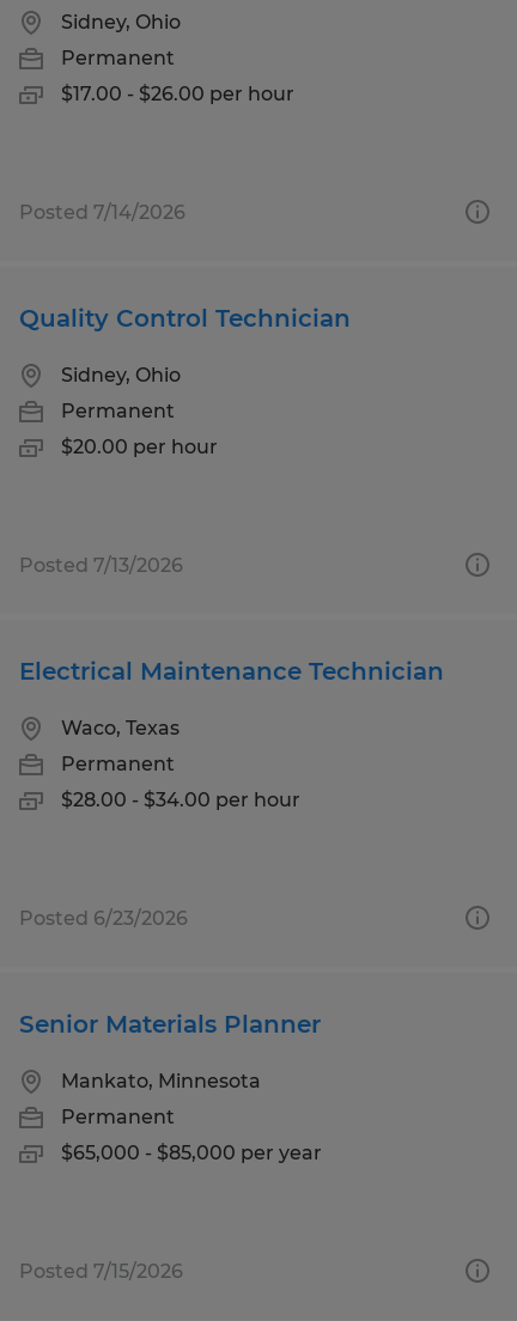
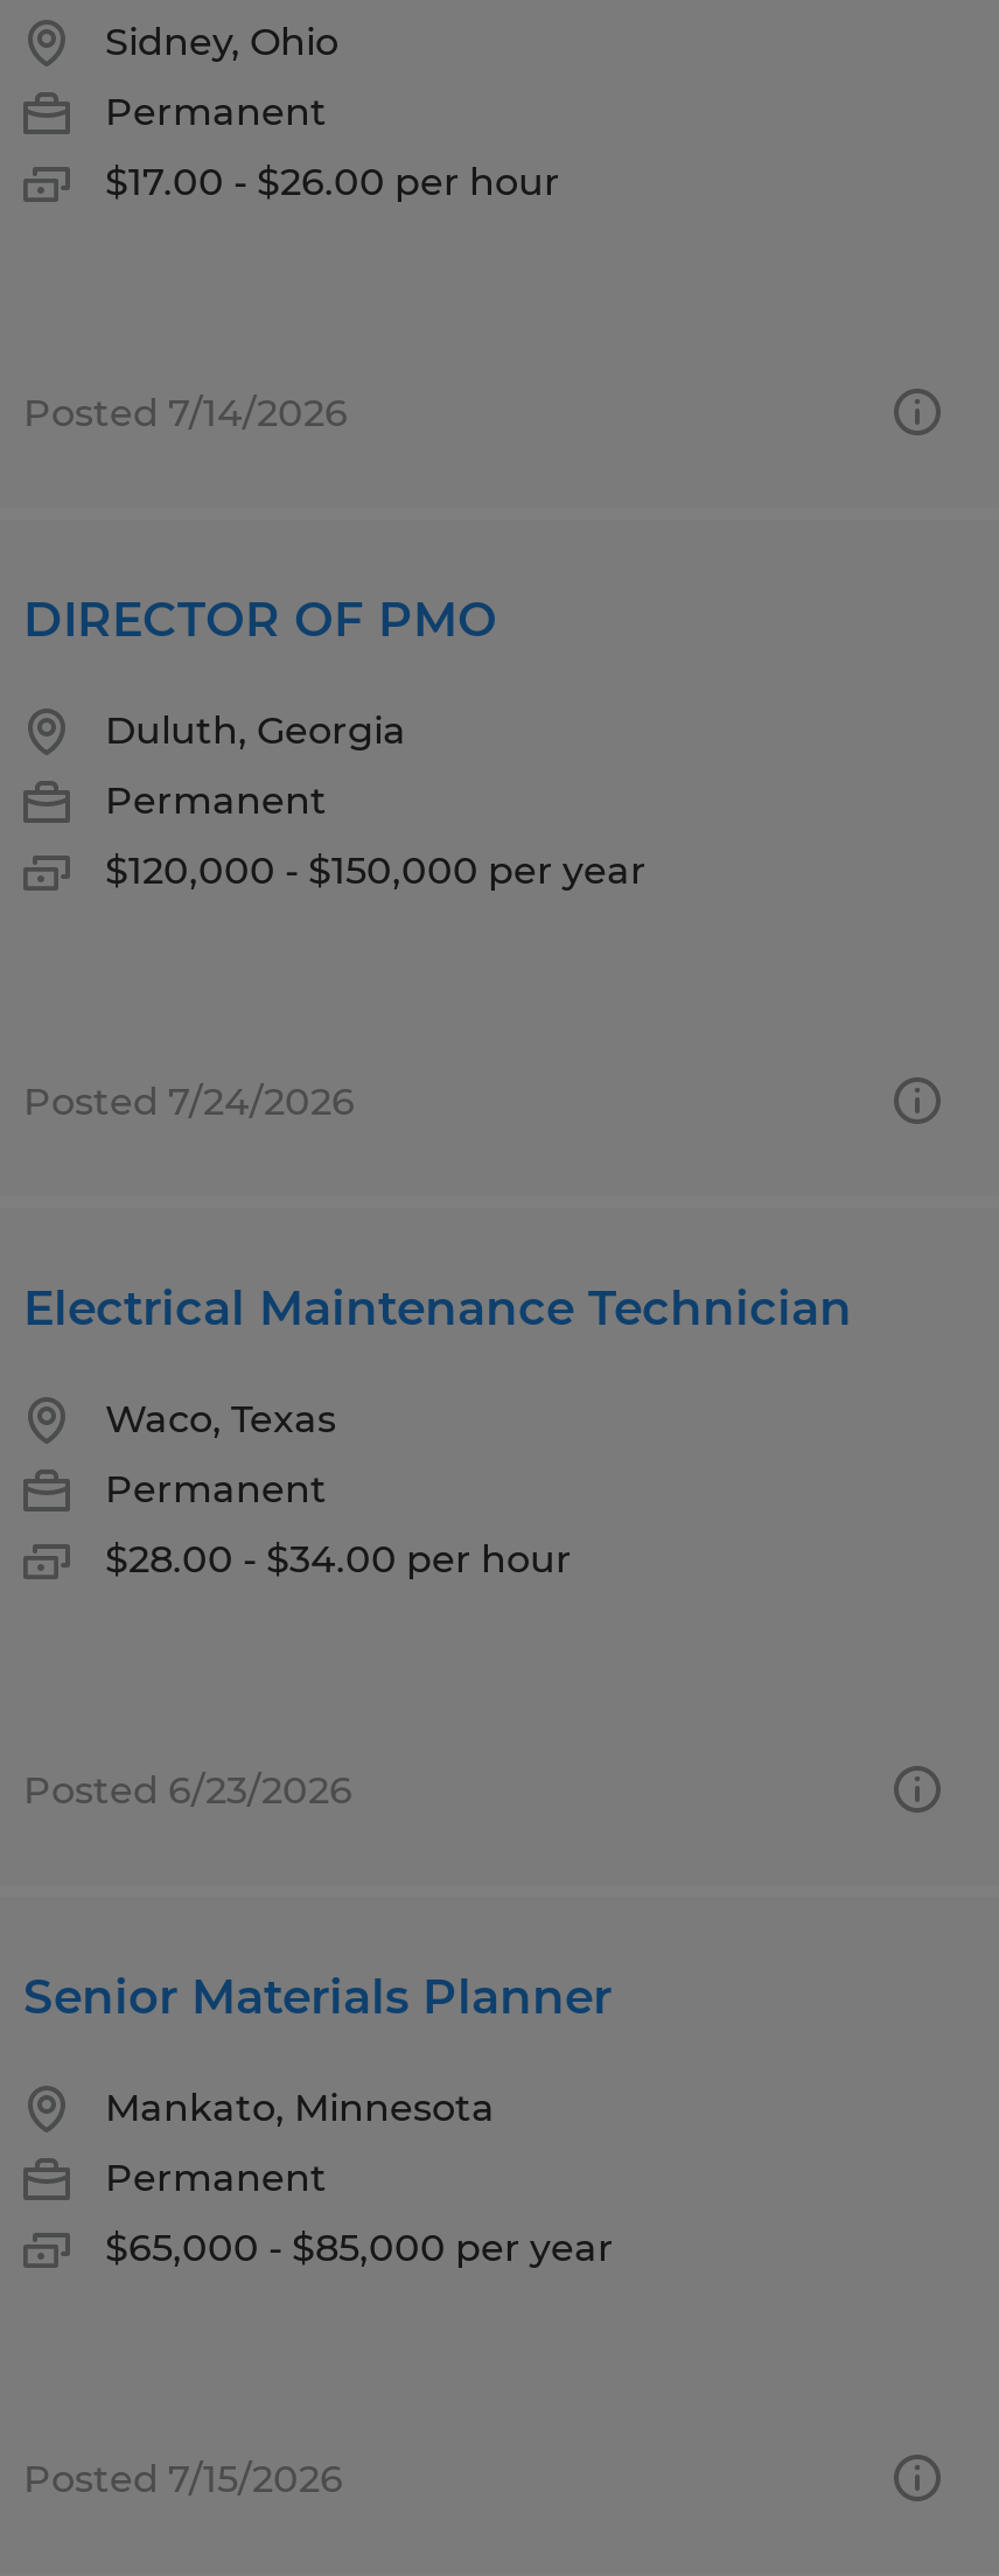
- Quality Control Technician
+ DIRECTOR OF PMO

- Sidney, Ohio
+ Duluth, Georgia

- $20.00 per hour
+ $120,000 - $150,000 per year

- Posted 7/13/2026
+ Posted 7/24/2026
